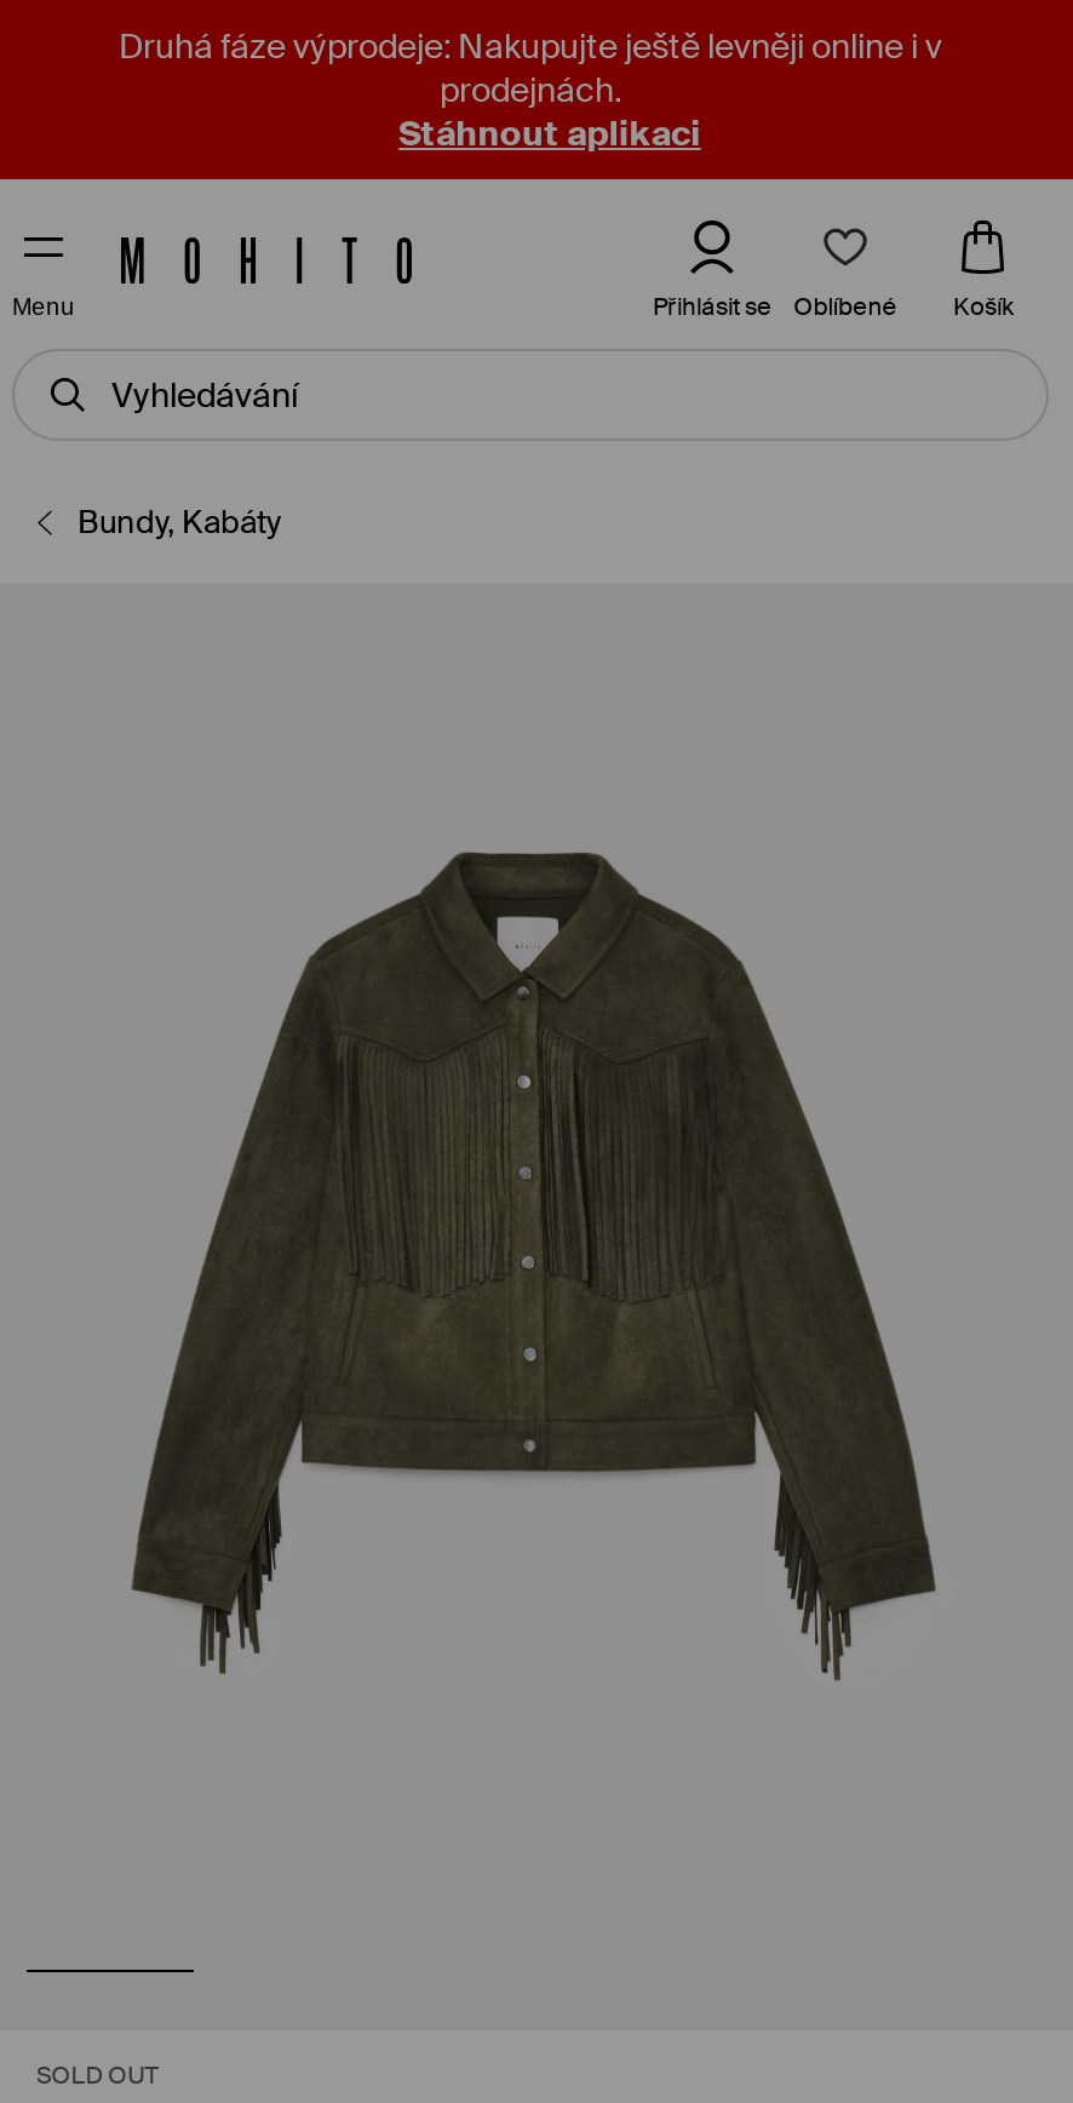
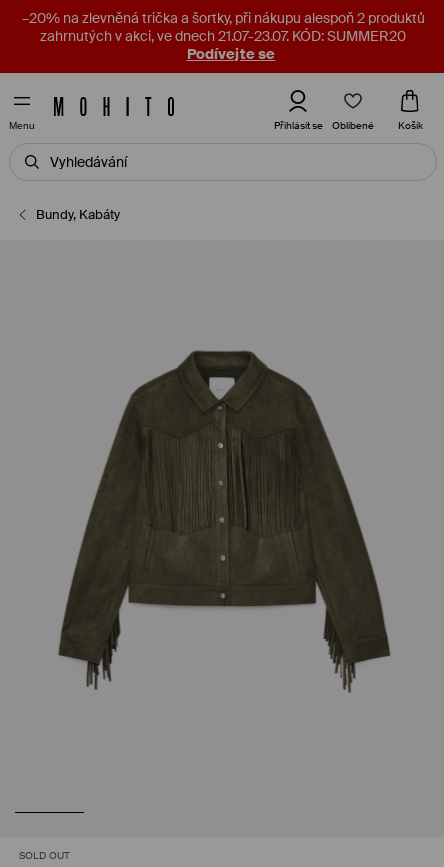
- Druhá fáze výprodeje: Nakupujte ještě levněji online i v
- prodejnách.
- Stáhnout aplikaci
+ –20% na zlevněná trička a šortky, při nákupu alespoň 2 produktů
+ zahrnutých v akci, ve dnech 21.07-23.07. KÓD: SUMMER20
+ Podívejte se
